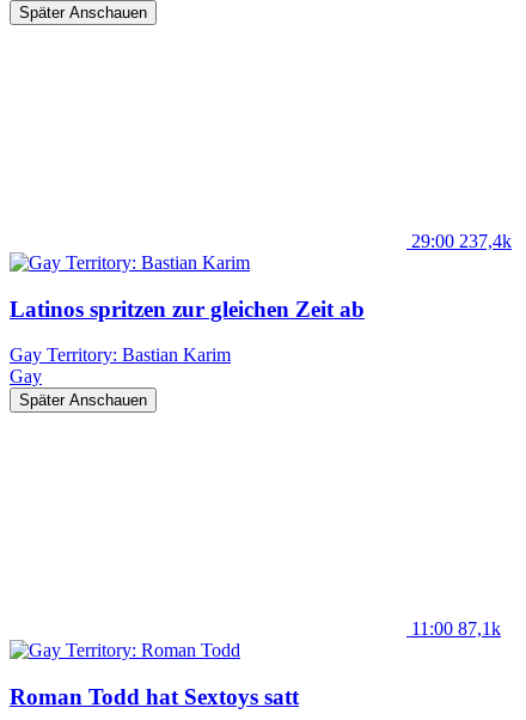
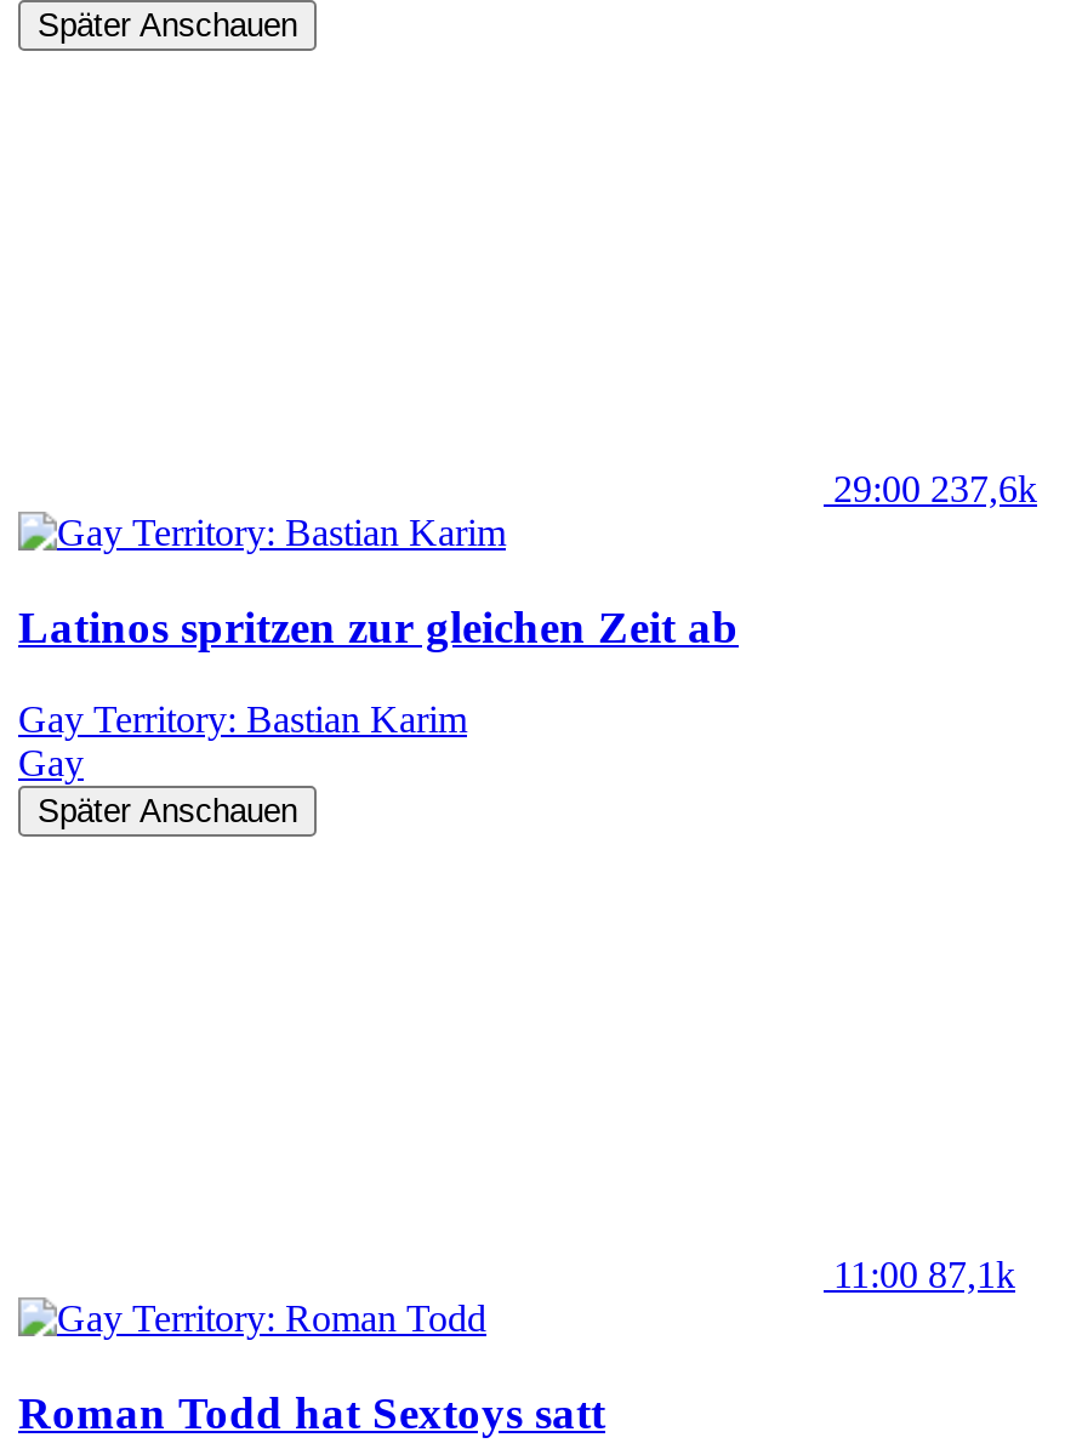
- 29:00 237,4k
+ 29:00 237,6k
